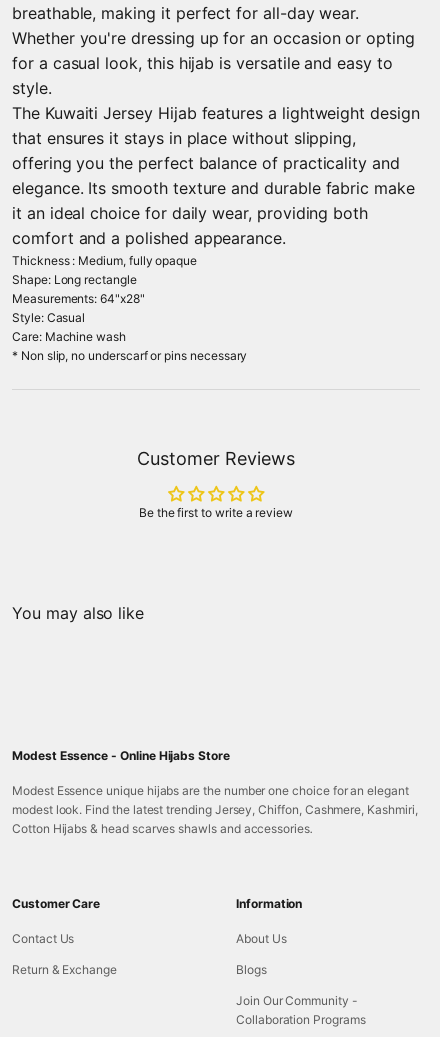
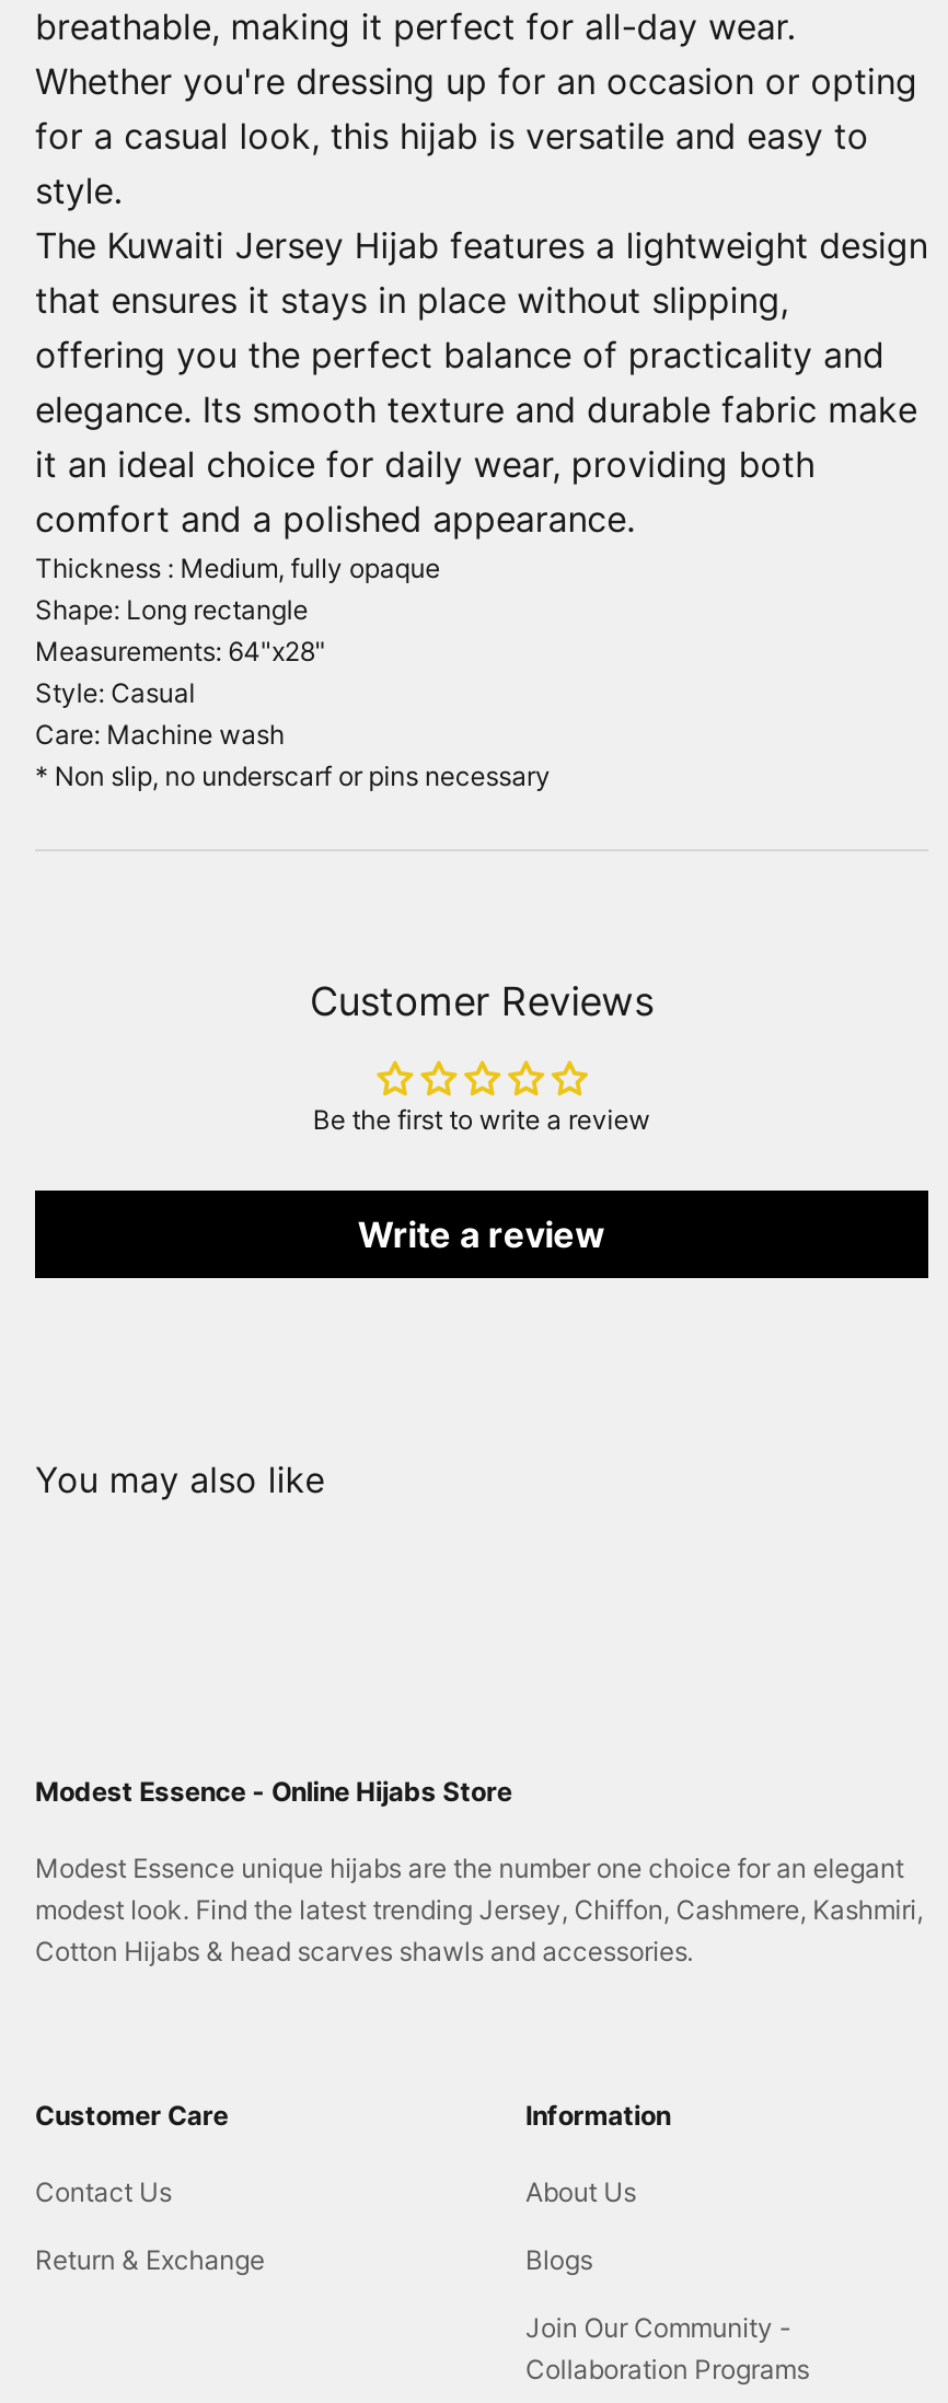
+ Write a review
